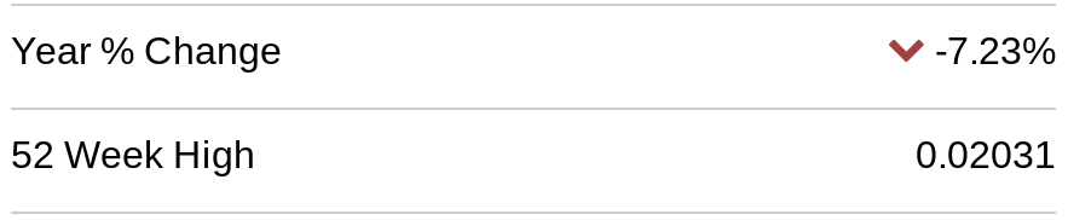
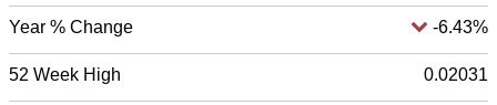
- -7.23%
+ -6.43%
